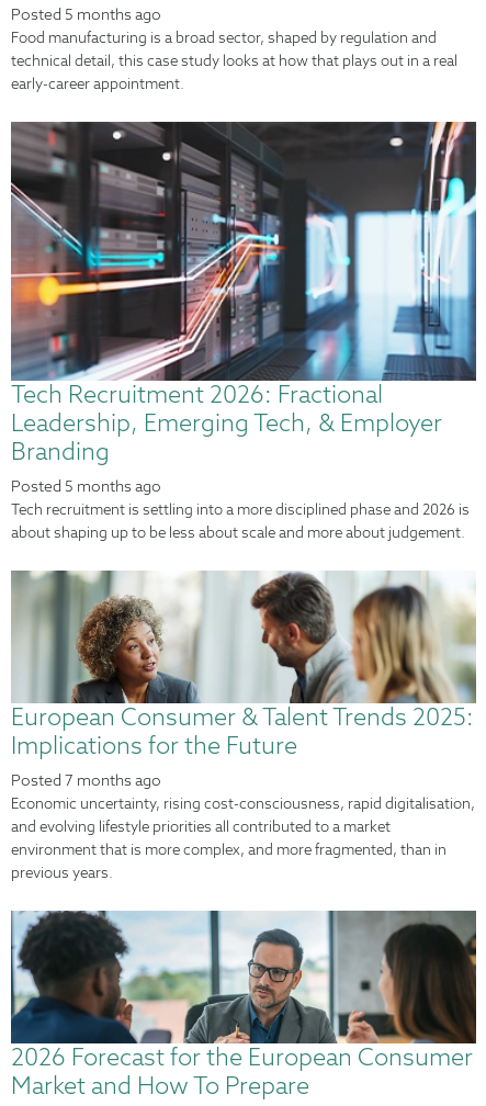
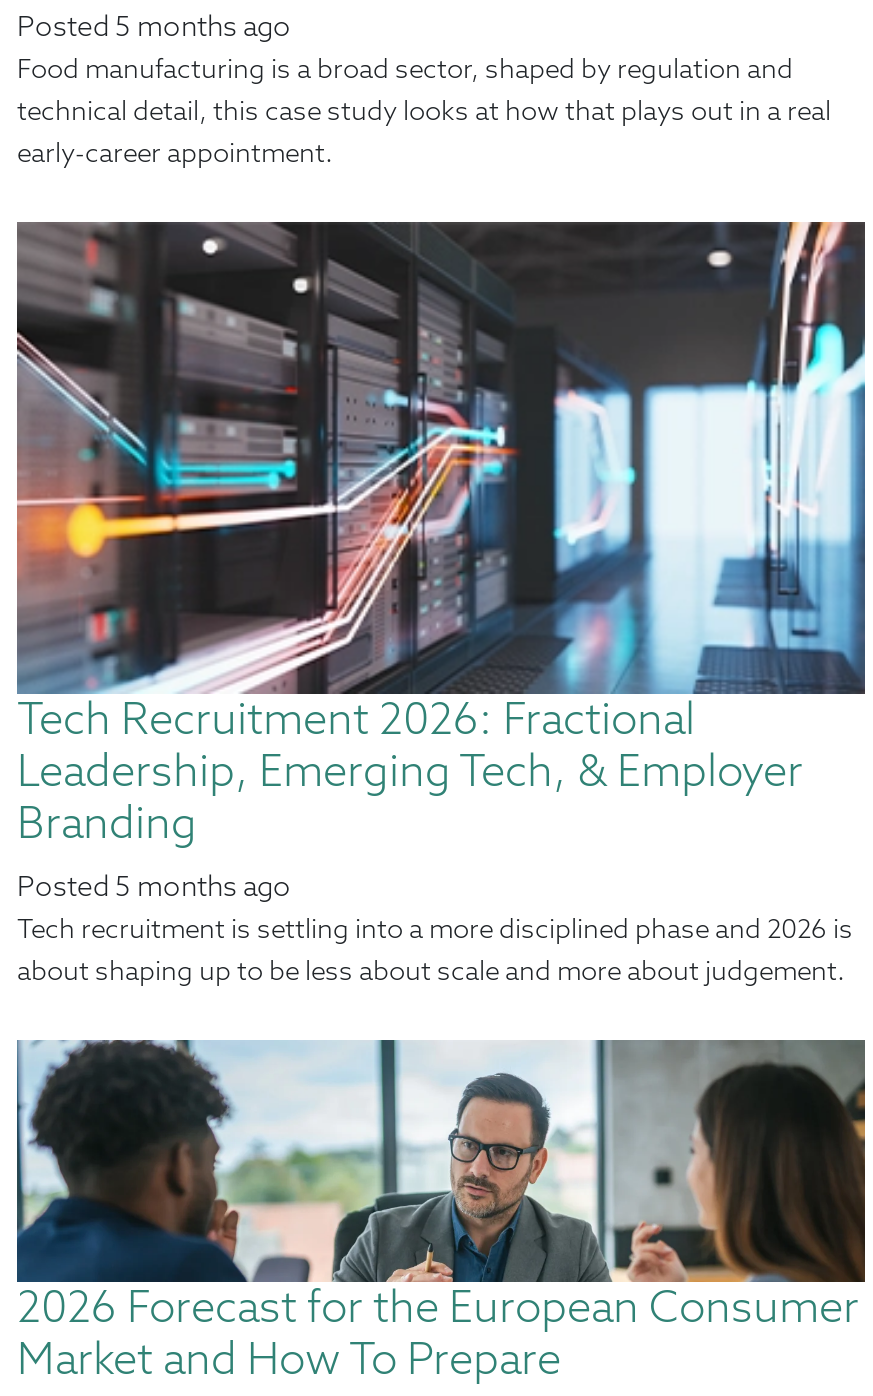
- [image]
- European Consumer & Talent Trends 2025:
- Implications for the Future
- Posted 7 months ago
- Economic uncertainty, rising cost-consciousness, rapid digitalisation,
- and evolving lifestyle priorities all contributed to a market
- environment that is more complex, and more fragmented, than in
- previous years.
